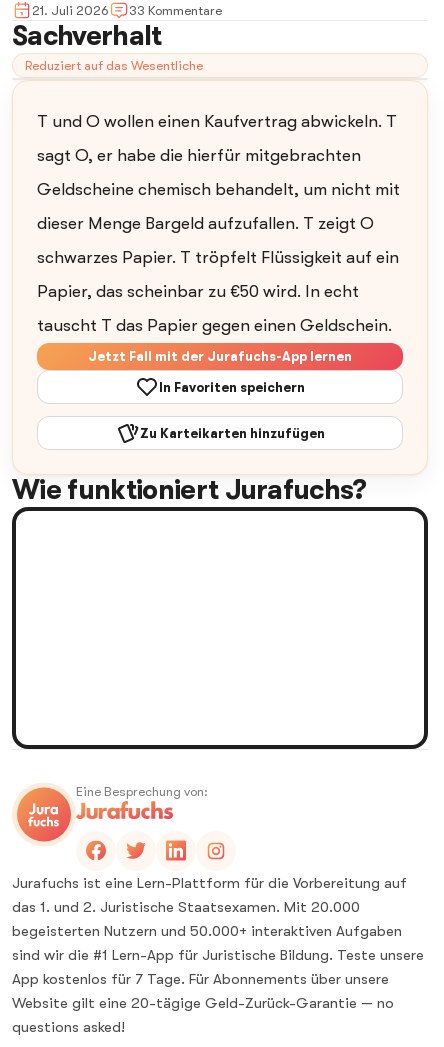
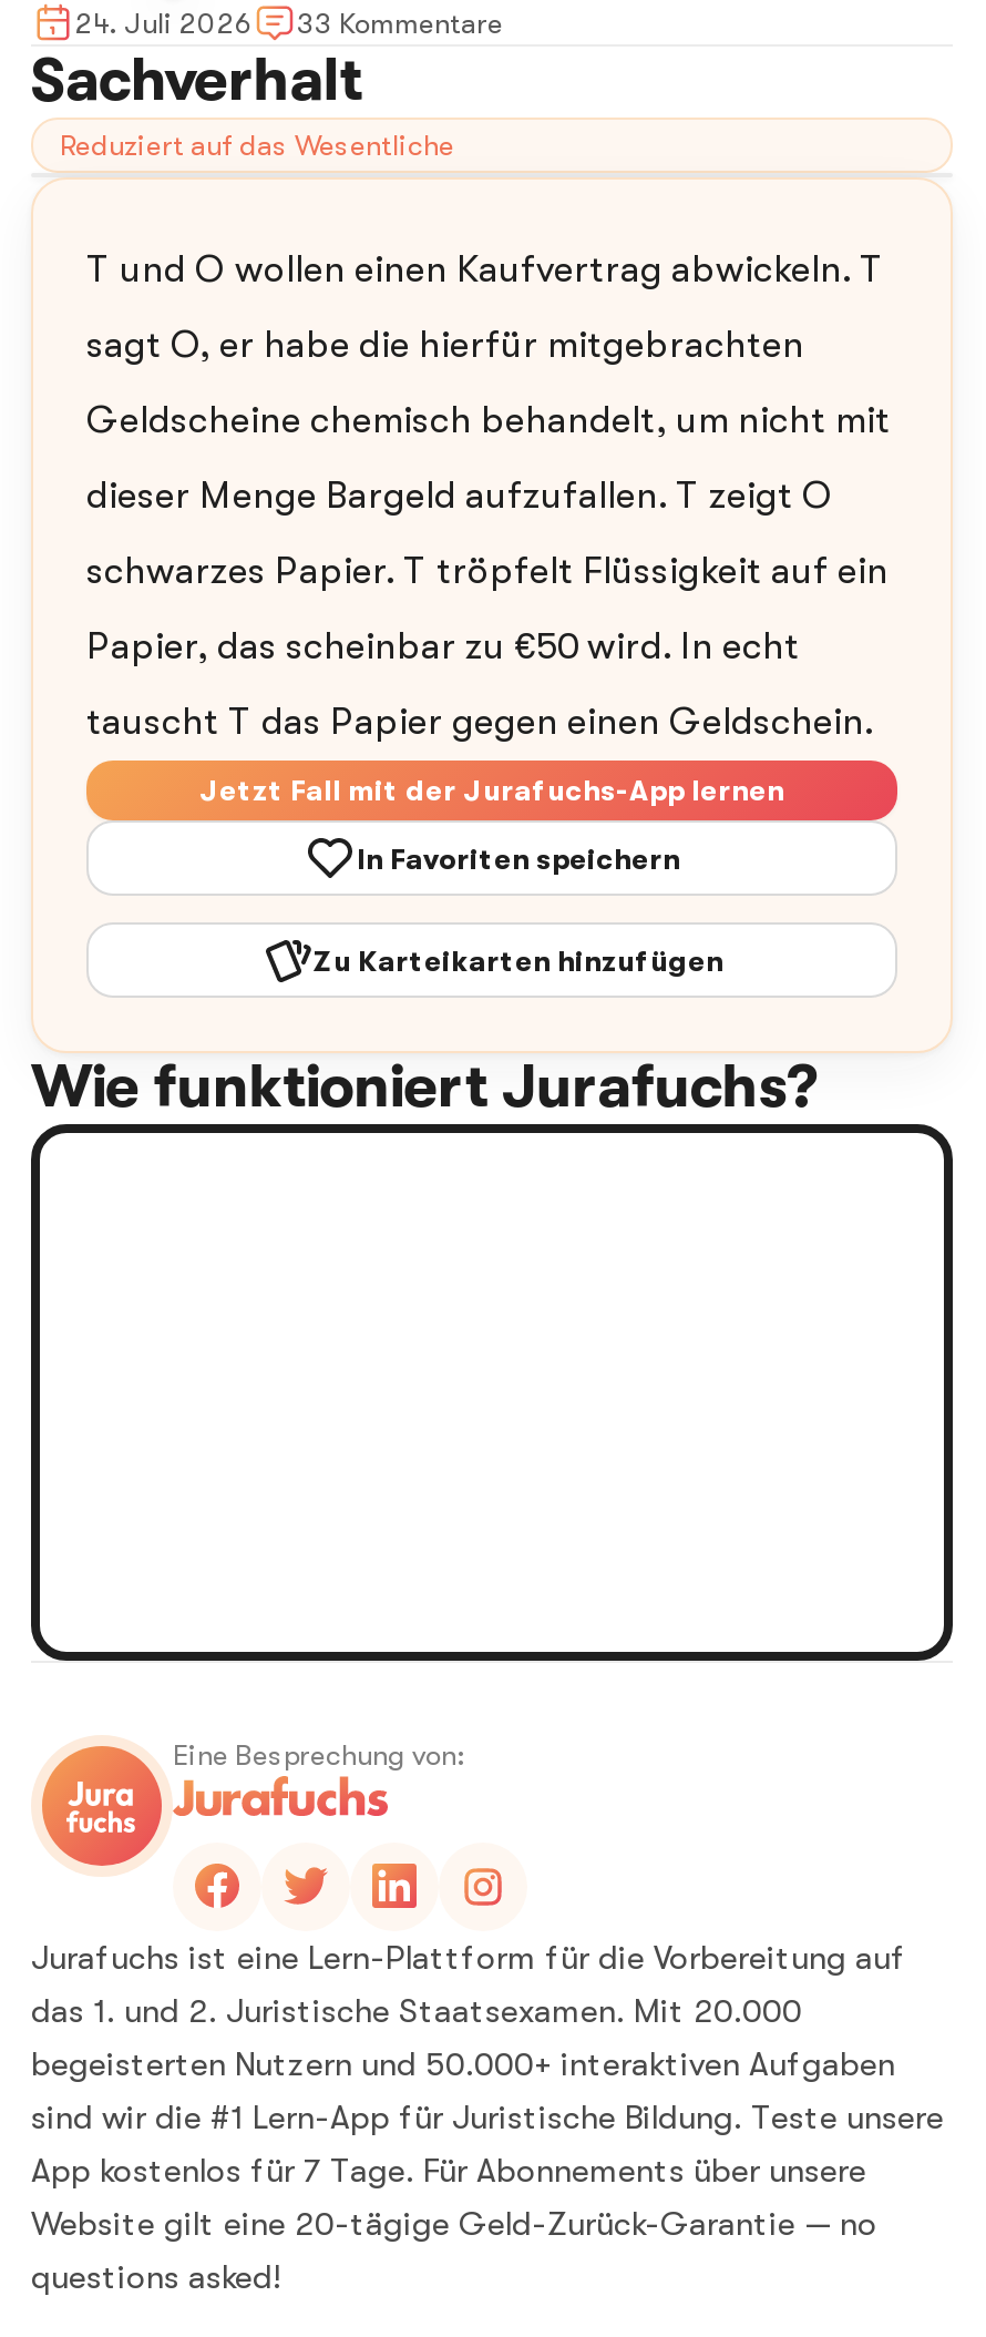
- 21. Juli 2026 33 Kommentare
+ 24. Juli 2026 33 Kommentare
